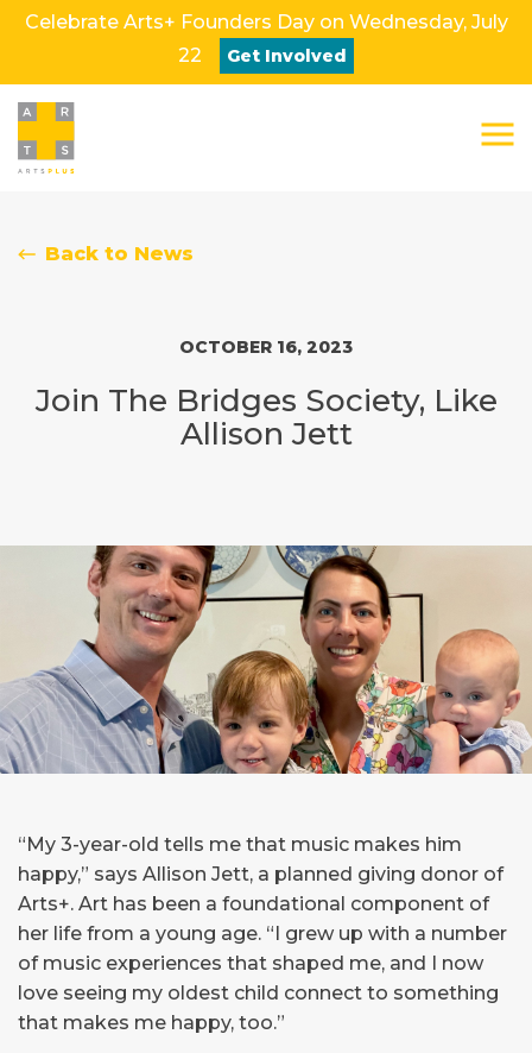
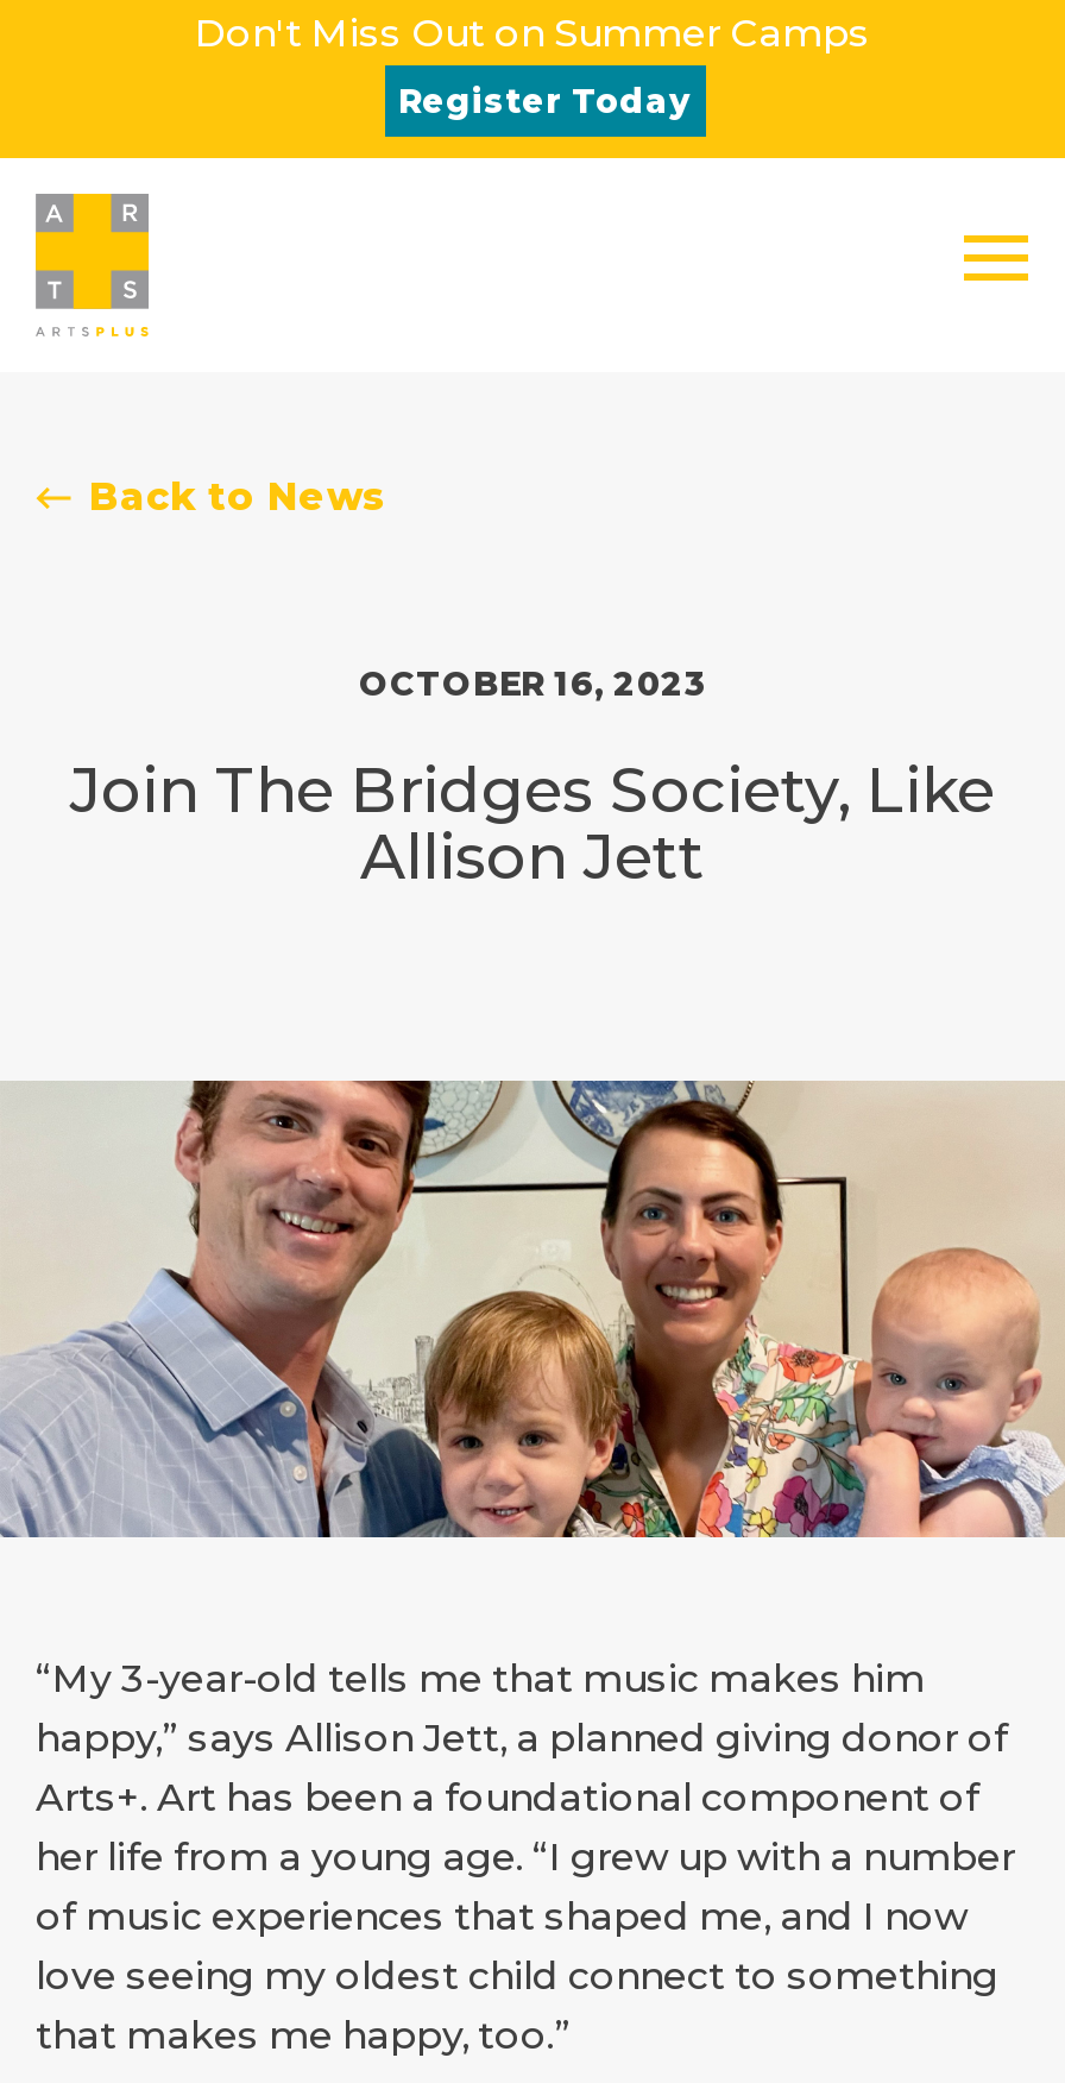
- Celebrate Arts+ Founders Day on Wednesday, July
+ Don't Miss Out on Summer Camps

- 22
- Get Involved
+ Register Today
